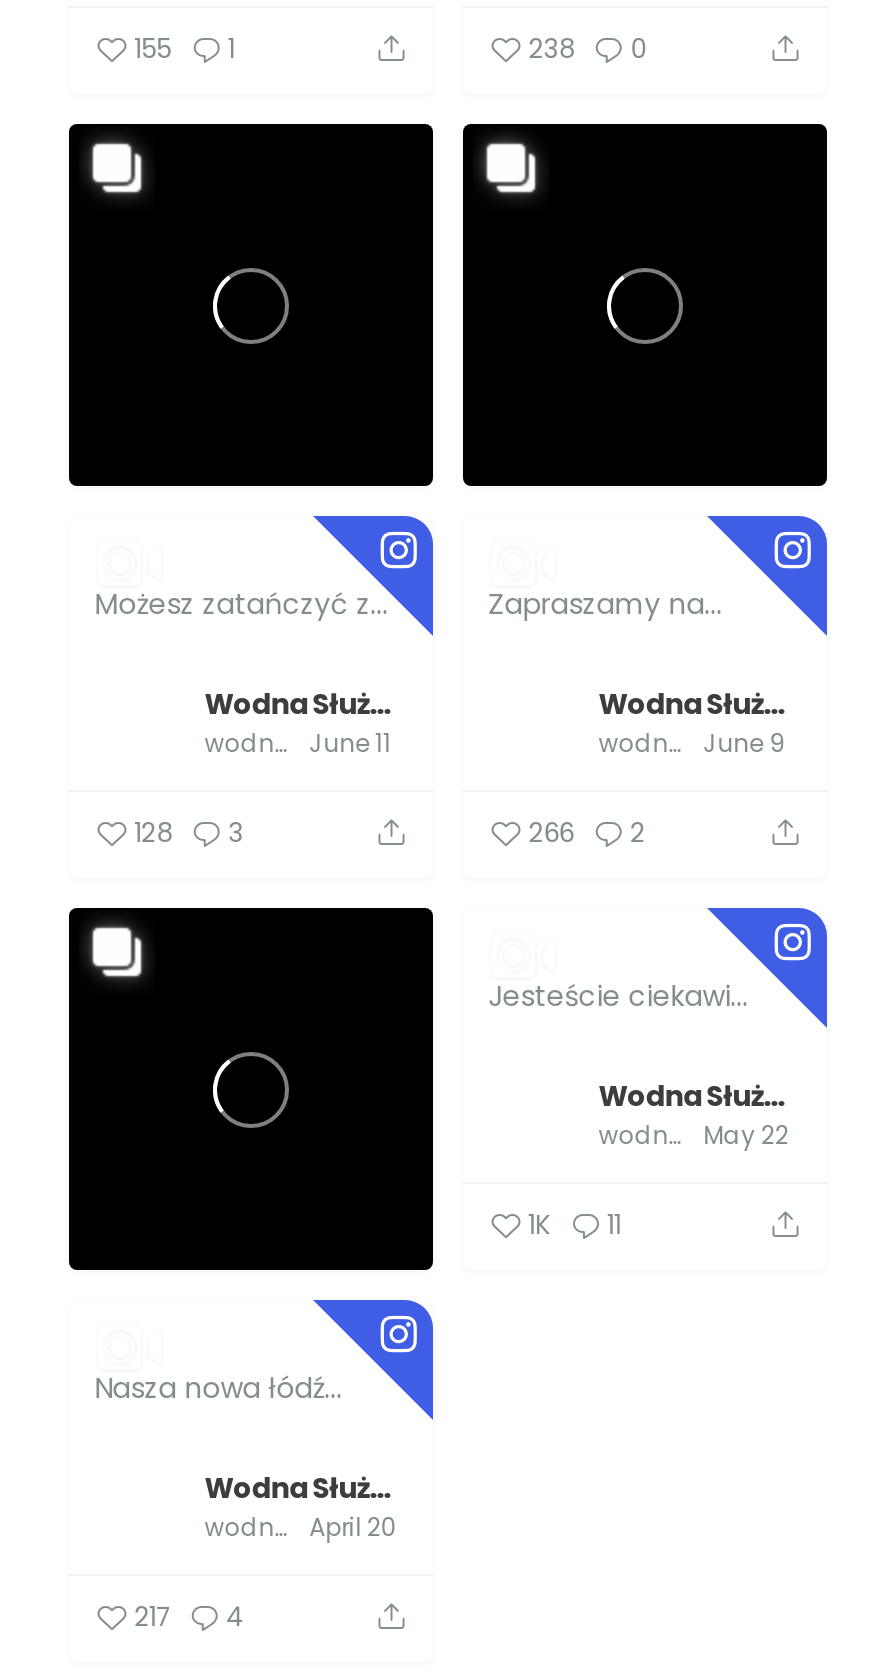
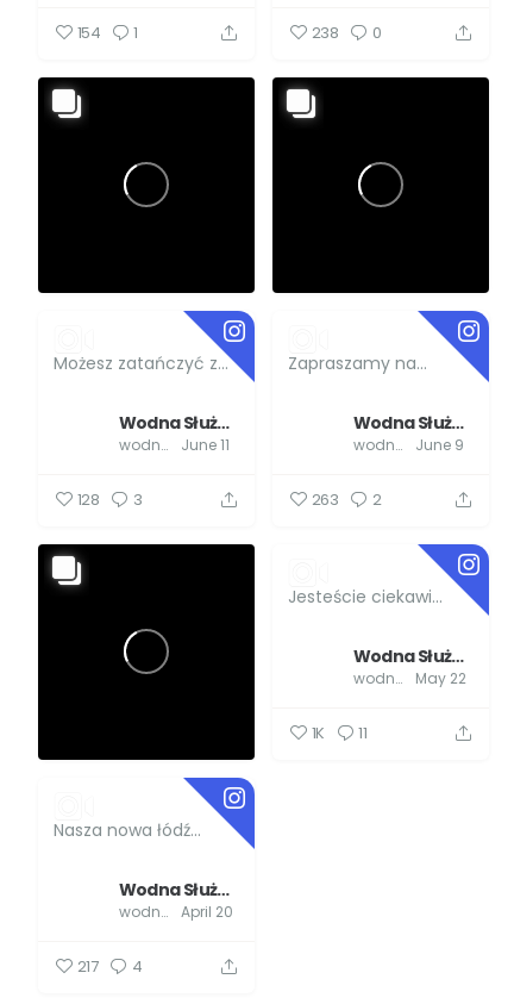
- 155
+ 154

- 266 2
+ 263 2
